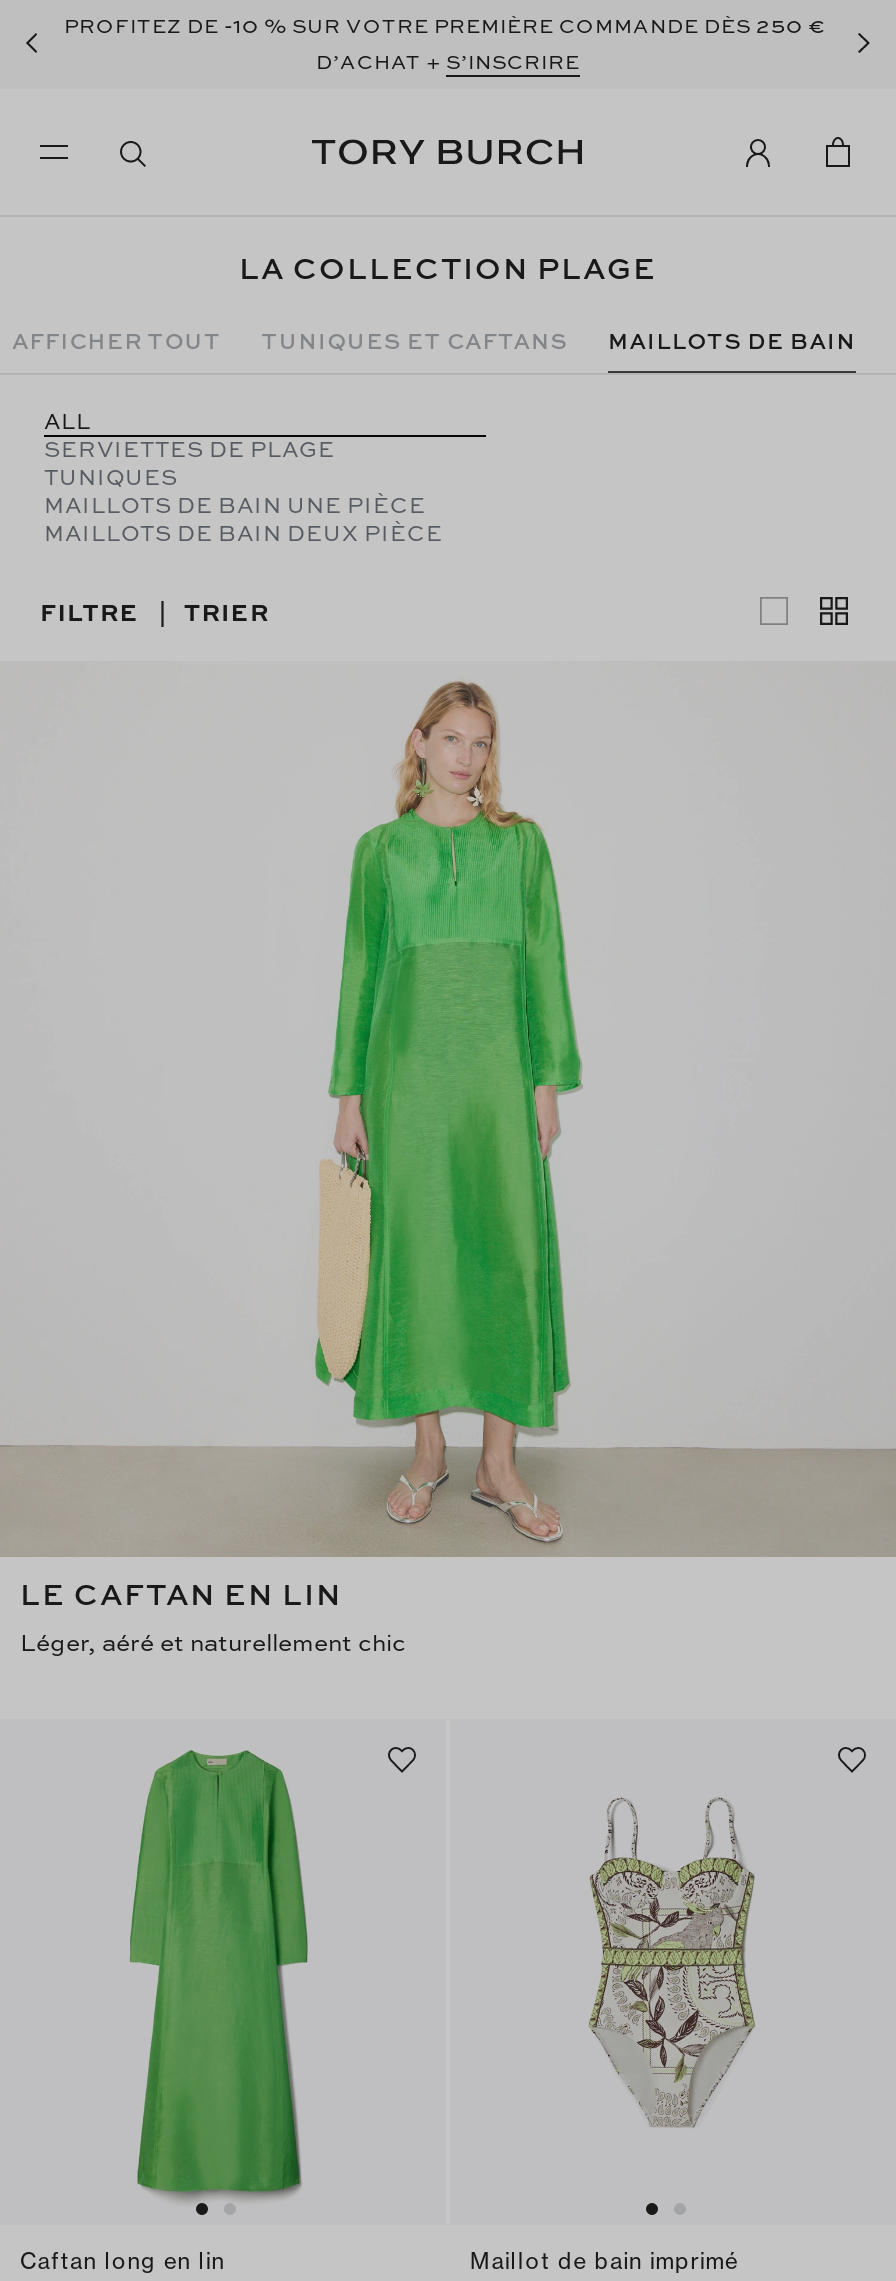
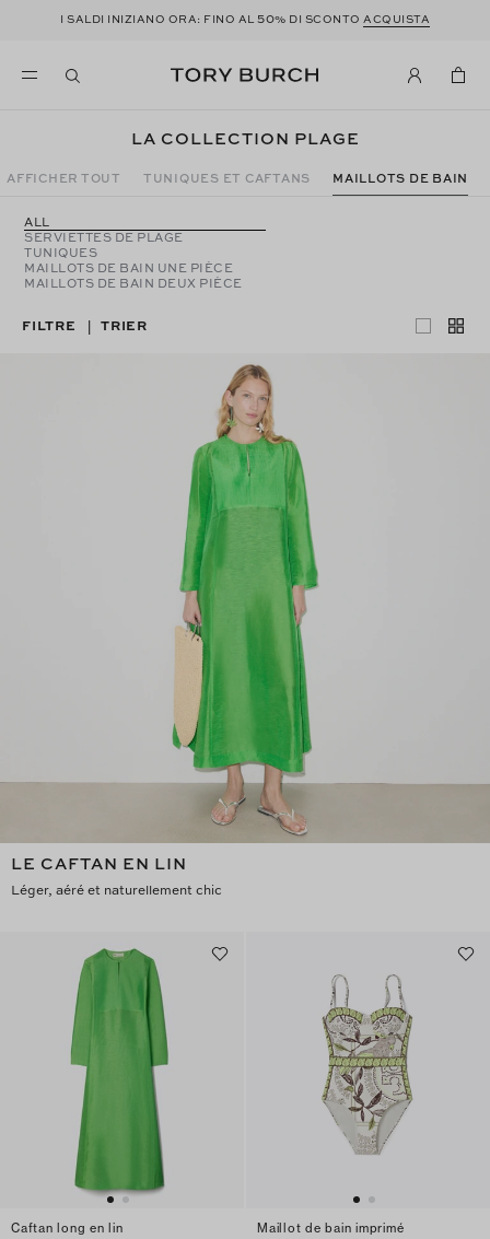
- PROFITEZ DE -10 % SUR VOTRE PREMIÈRE COMMANDE DÈS 250 €
- D’ACHAT + S’INSCRIRE
+ I SALDI INIZIANO ORA: FINO AL 50% DI SCONTO ACQUISTA
